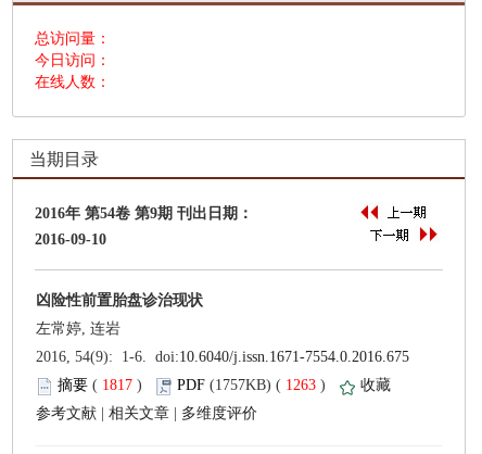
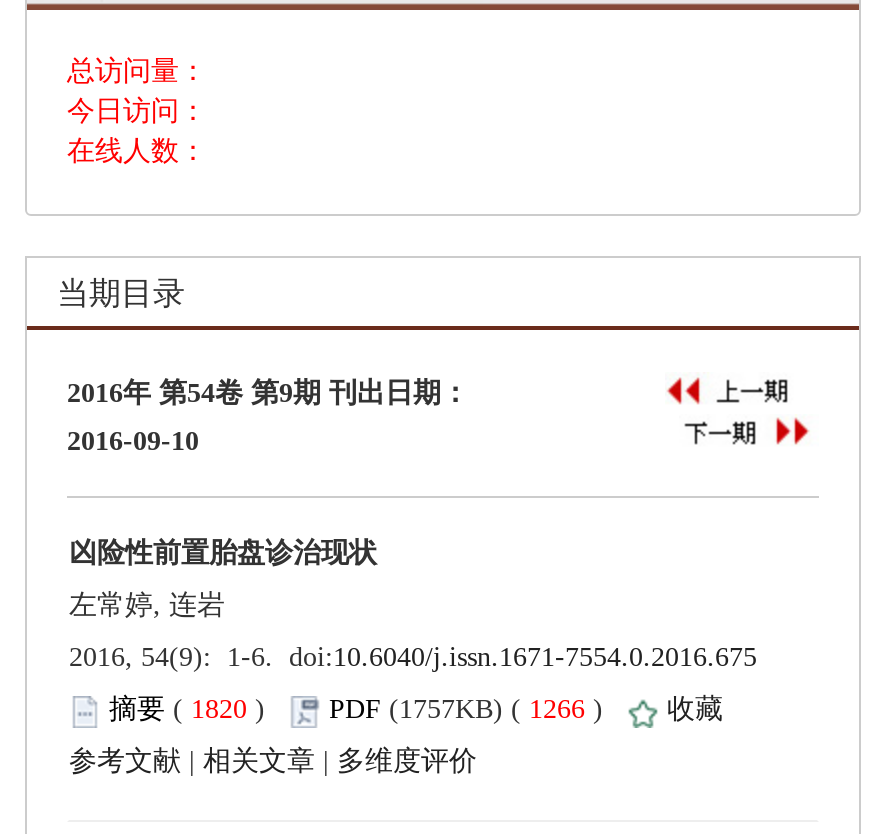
- 1263)
+ 1266)
